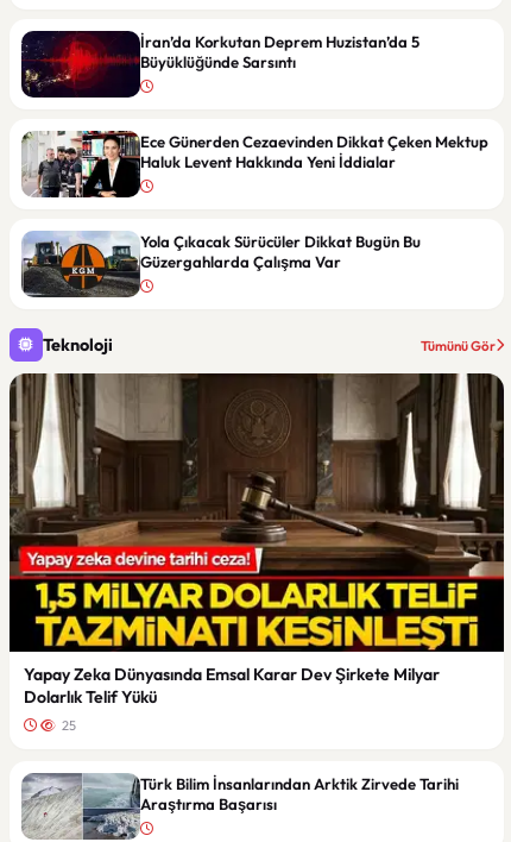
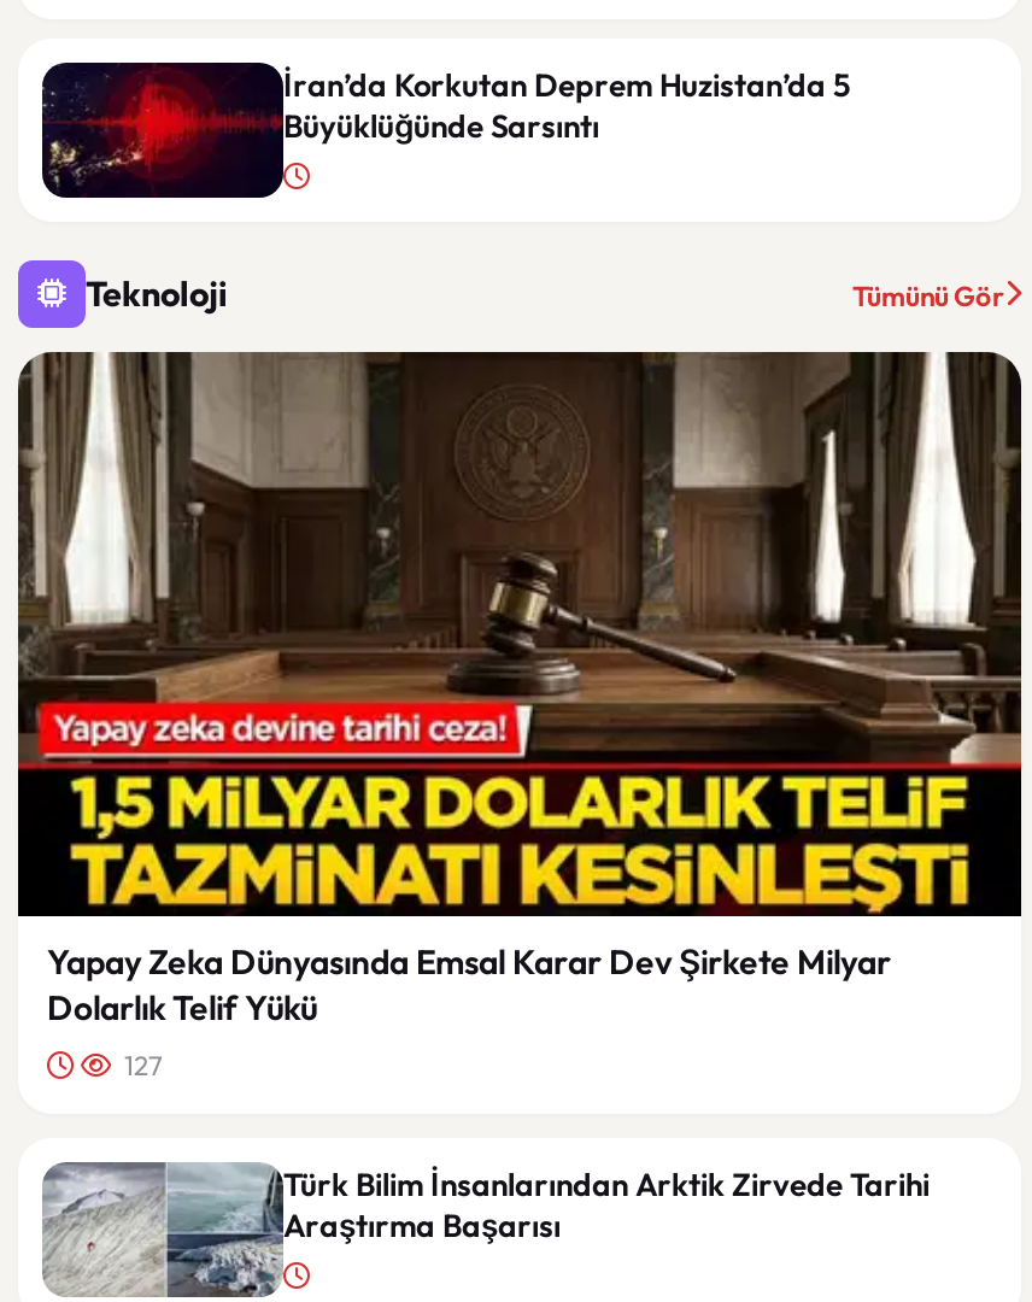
- [image]
- Ece Günerden Cezaevinden Dikkat Çeken Mektup
- Haluk Levent Hakkında Yeni İddialar

- [image]
- Yola Çıkacak Sürücüler Dikkat Bugün Bu
- Güzergahlarda Çalışma Var

- 25
+ 127
